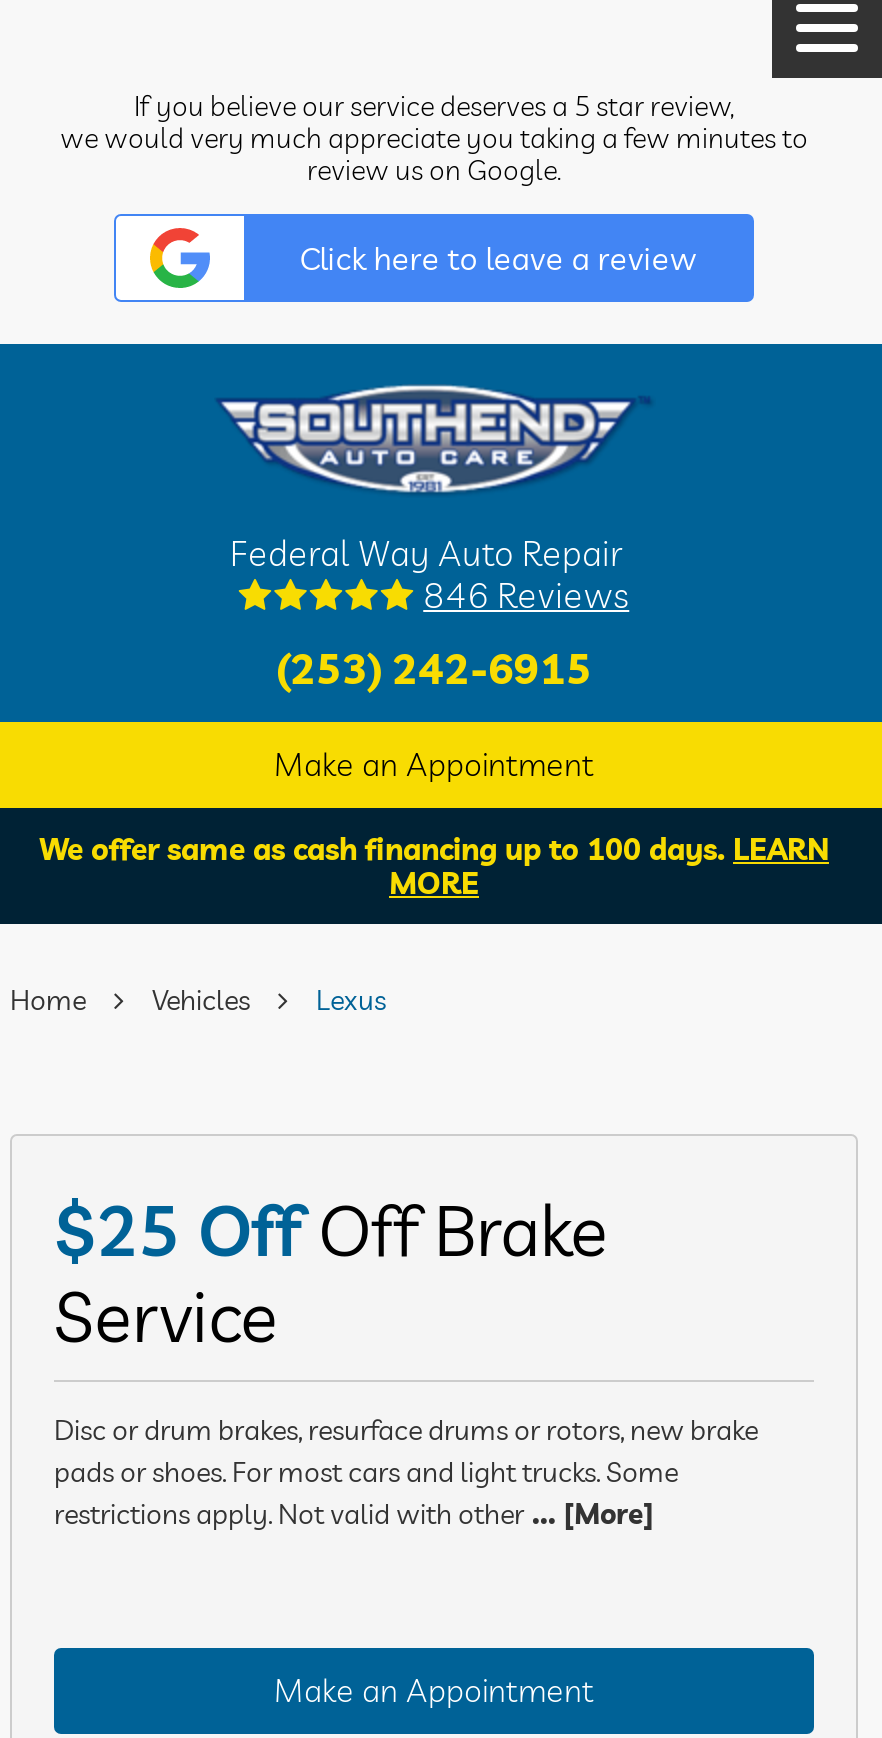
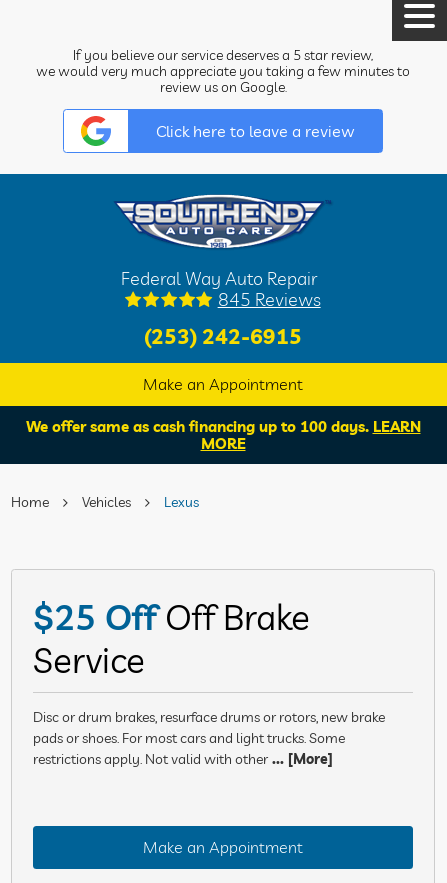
- 846 Reviews
+ 845 Reviews
